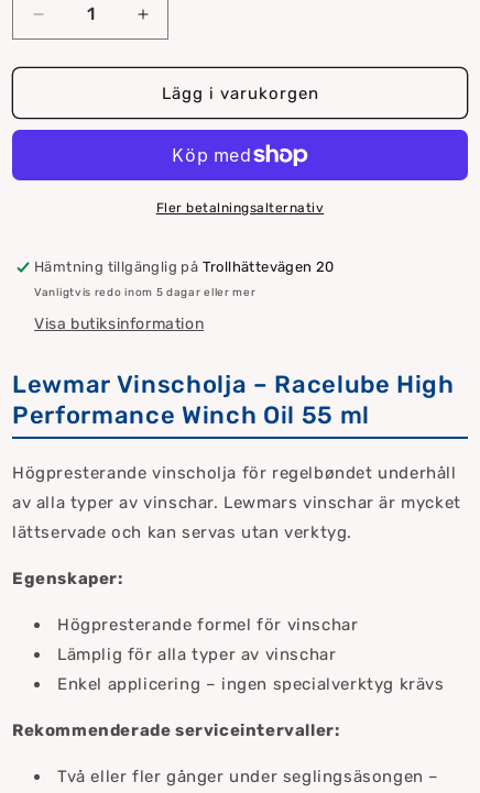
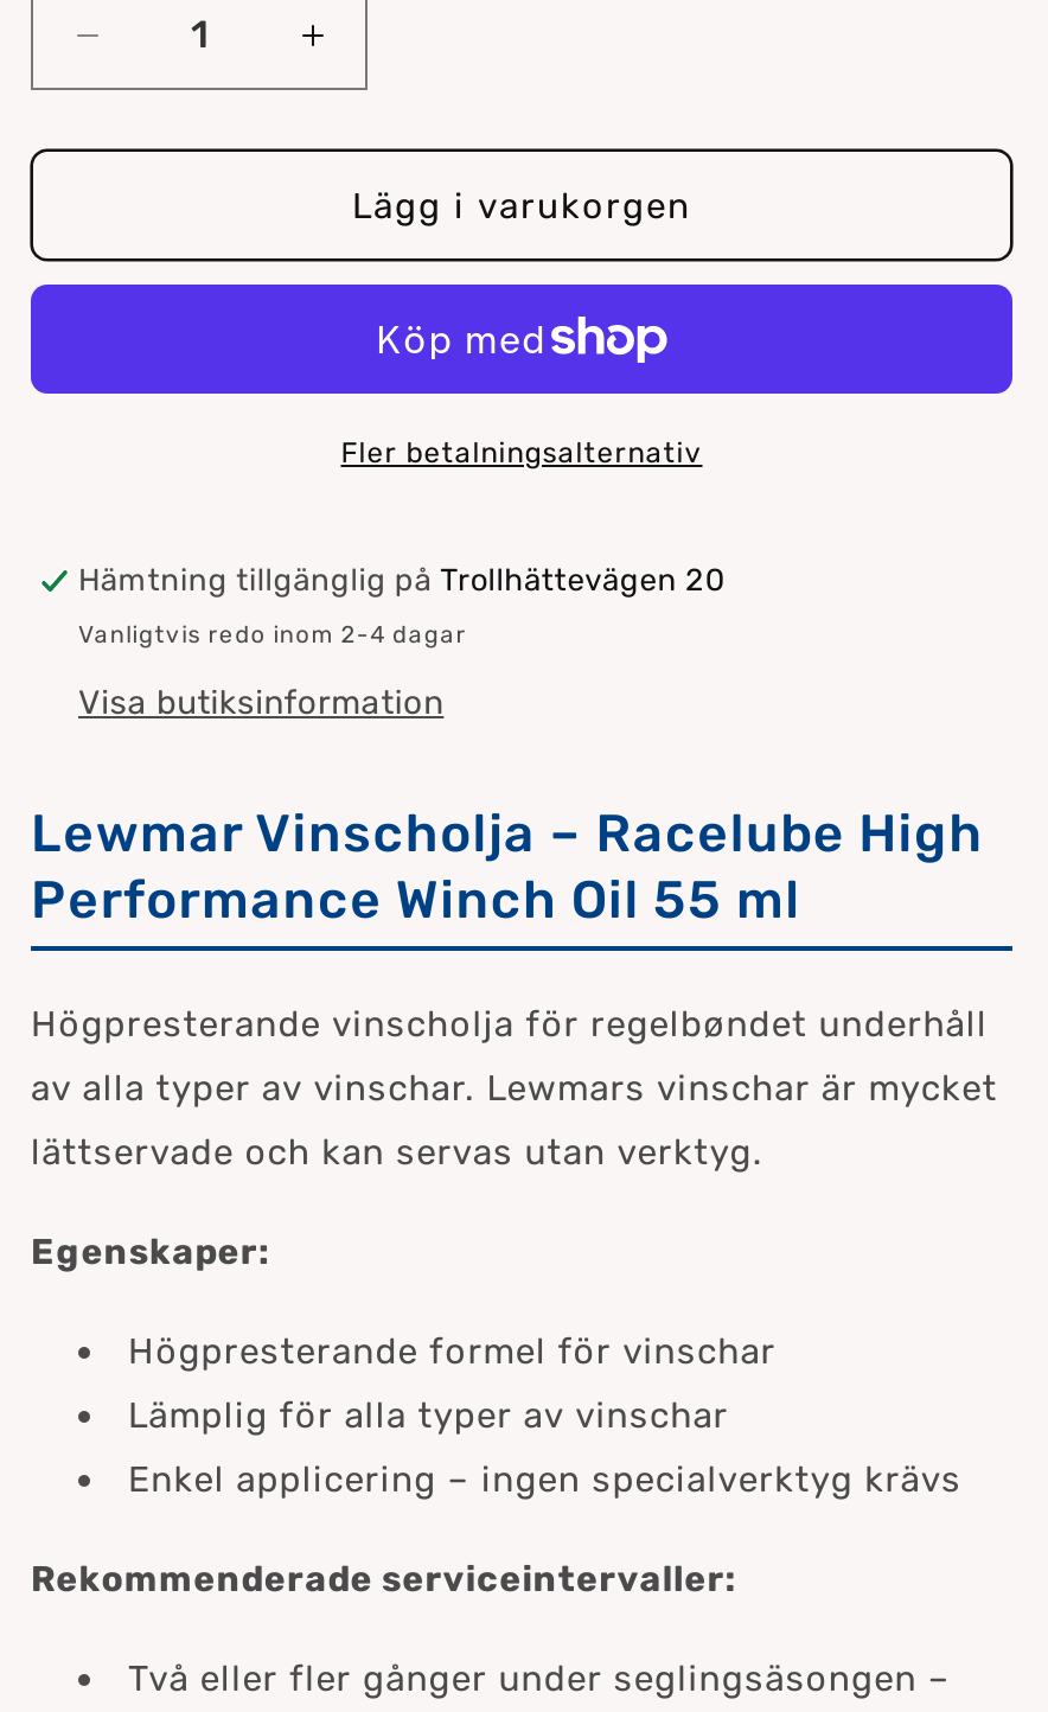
- Vanligtvis redo inom 5 dagar eller mer
+ Vanligtvis redo inom 2-4 dagar
